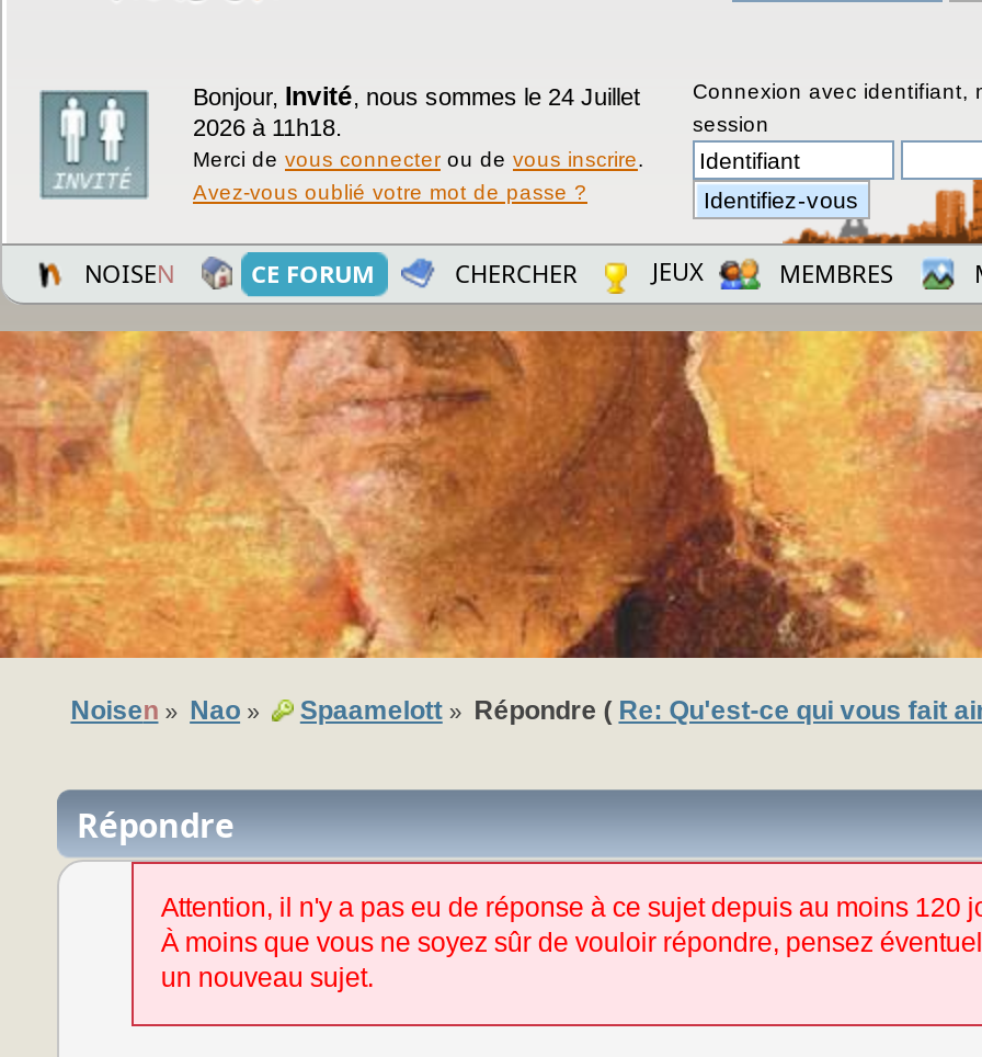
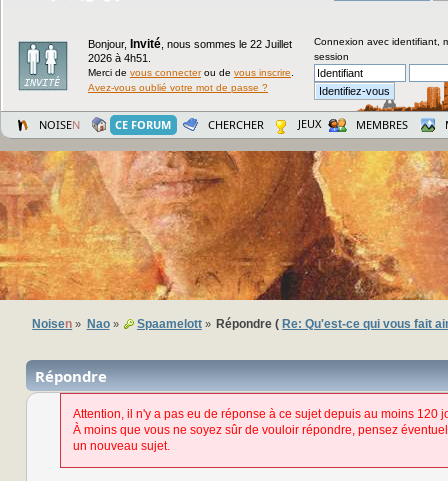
- Bonjour, Invité, nous sommes le 24 Juillet
+ Bonjour, Invité, nous sommes le 22 Juillet

- 2026 à 11h18.
+ 2026 à 4h51.
